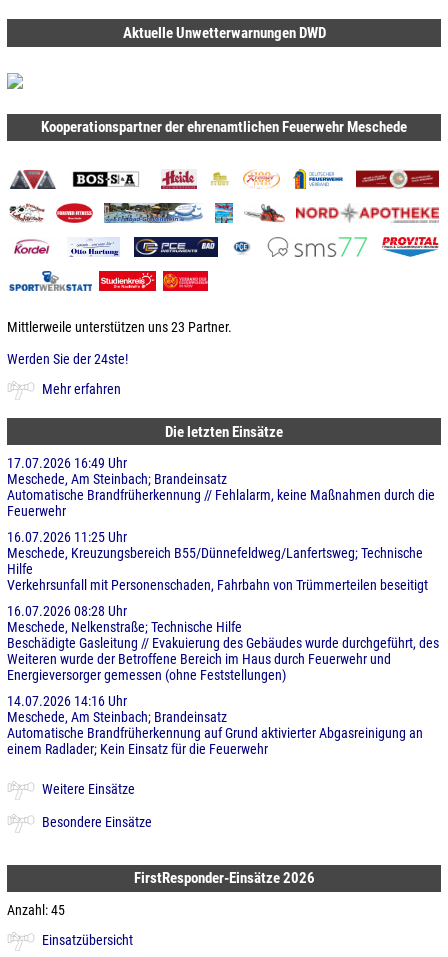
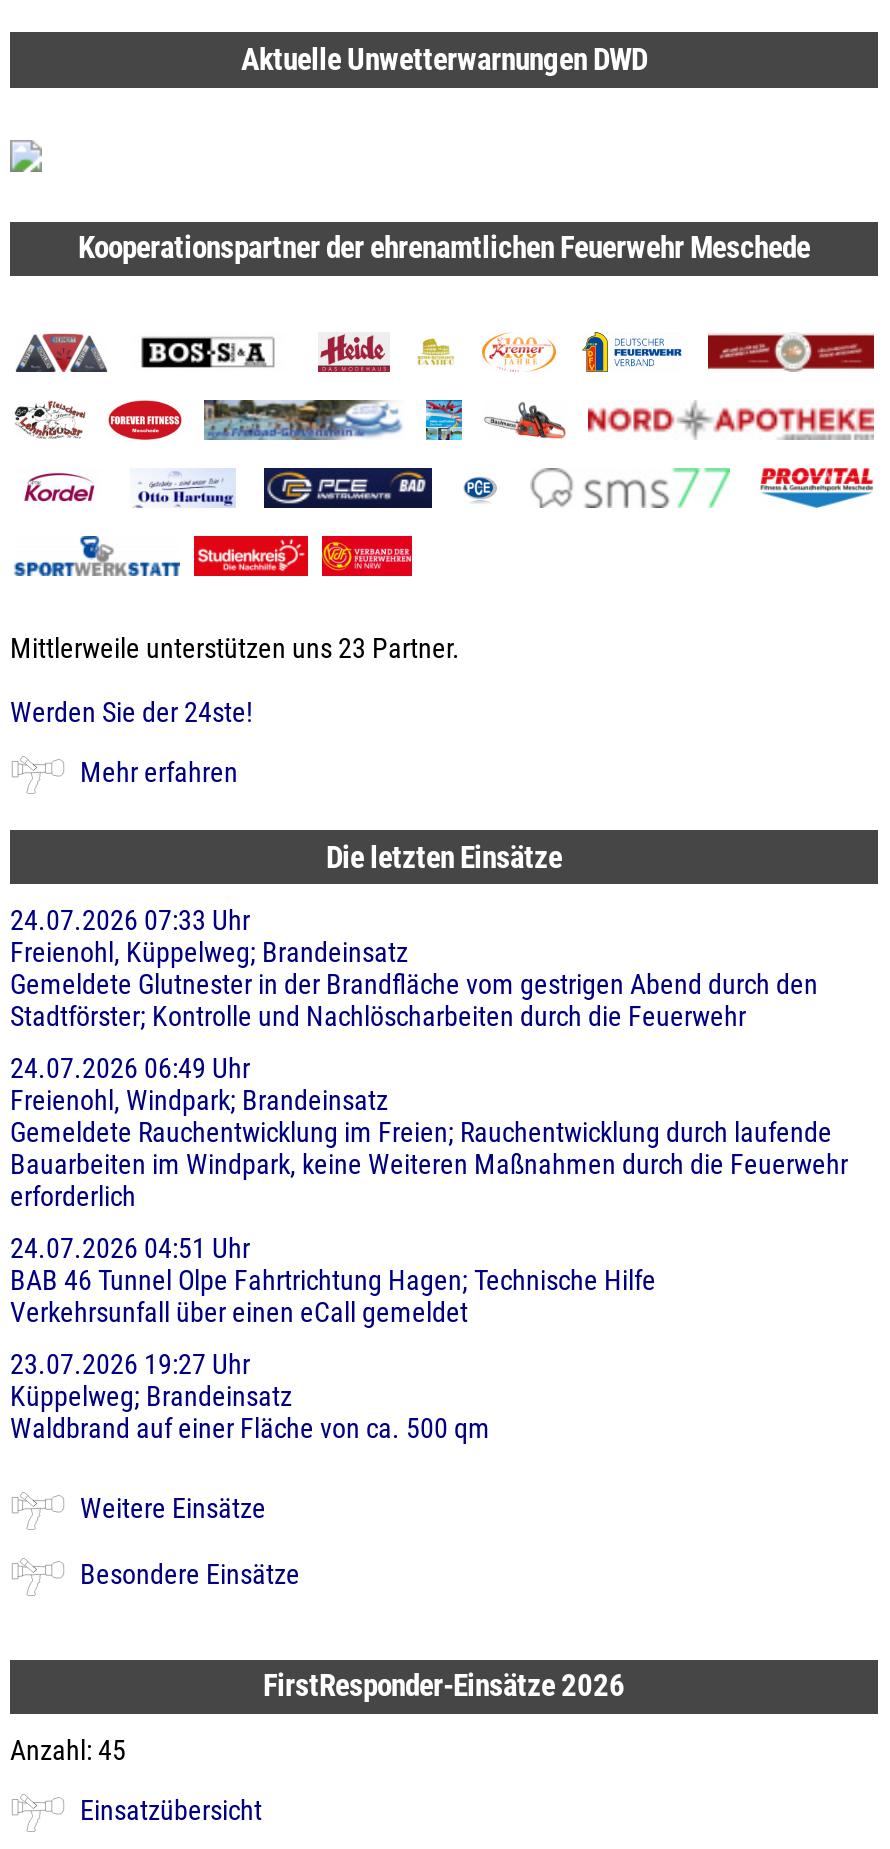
- 17.07.2026 16:49 Uhr
- Meschede, Am Steinbach; Brandeinsatz
- Automatische Brandfrüherkennung // Fehlalarm, keine Maßnahmen durch die
- Feuerwehr
+ 24.07.2026 07:33 Uhr
+ Freienohl, Küppelweg; Brandeinsatz
+ Gemeldete Glutnester in der Brandfläche vom gestrigen Abend durch den
+ Stadtförster; Kontrolle und Nachlöscharbeiten durch die Feuerwehr

- 16.07.2026 11:25 Uhr
- Meschede, Kreuzungsbereich B55/Dünnefeldweg/Lanfertsweg; Technische
- Hilfe
- Verkehrsunfall mit Personenschaden, Fahrbahn von Trümmerteilen beseitigt
+ 24.07.2026 06:49 Uhr
+ Freienohl, Windpark; Brandeinsatz
+ Gemeldete Rauchentwicklung im Freien; Rauchentwicklung durch laufende
+ Bauarbeiten im Windpark, keine Weiteren Maßnahmen durch die Feuerwehr
+ erforderlich

- 16.07.2026 08:28 Uhr
- Meschede, Nelkenstraße; Technische Hilfe
- Beschädigte Gasleitung // Evakuierung des Gebäudes wurde durchgeführt, des
- Weiteren wurde der Betroffene Bereich im Haus durch Feuerwehr und
- Energieversorger gemessen (ohne Feststellungen)
+ 24.07.2026 04:51 Uhr
+ BAB 46 Tunnel Olpe Fahrtrichtung Hagen; Technische Hilfe
+ Verkehrsunfall über einen eCall gemeldet

- 14.07.2026 14:16 Uhr
- Meschede, Am Steinbach; Brandeinsatz
- Automatische Brandfrüherkennung auf Grund aktivierter Abgasreinigung an
- einem Radlader; Kein Einsatz für die Feuerwehr
+ 23.07.2026 19:27 Uhr
+ Küppelweg; Brandeinsatz
+ Waldbrand auf einer Fläche von ca. 500 qm
